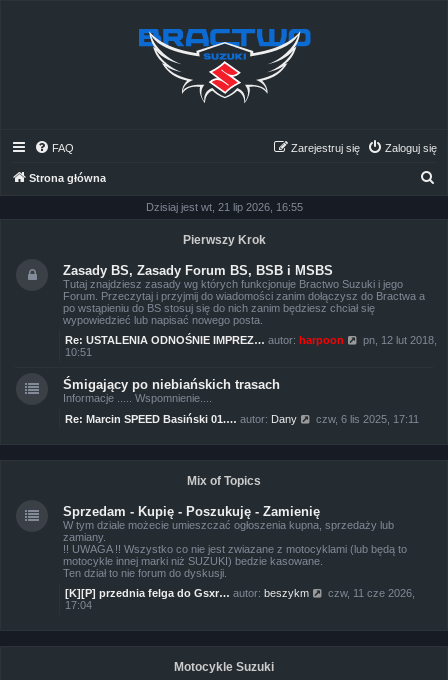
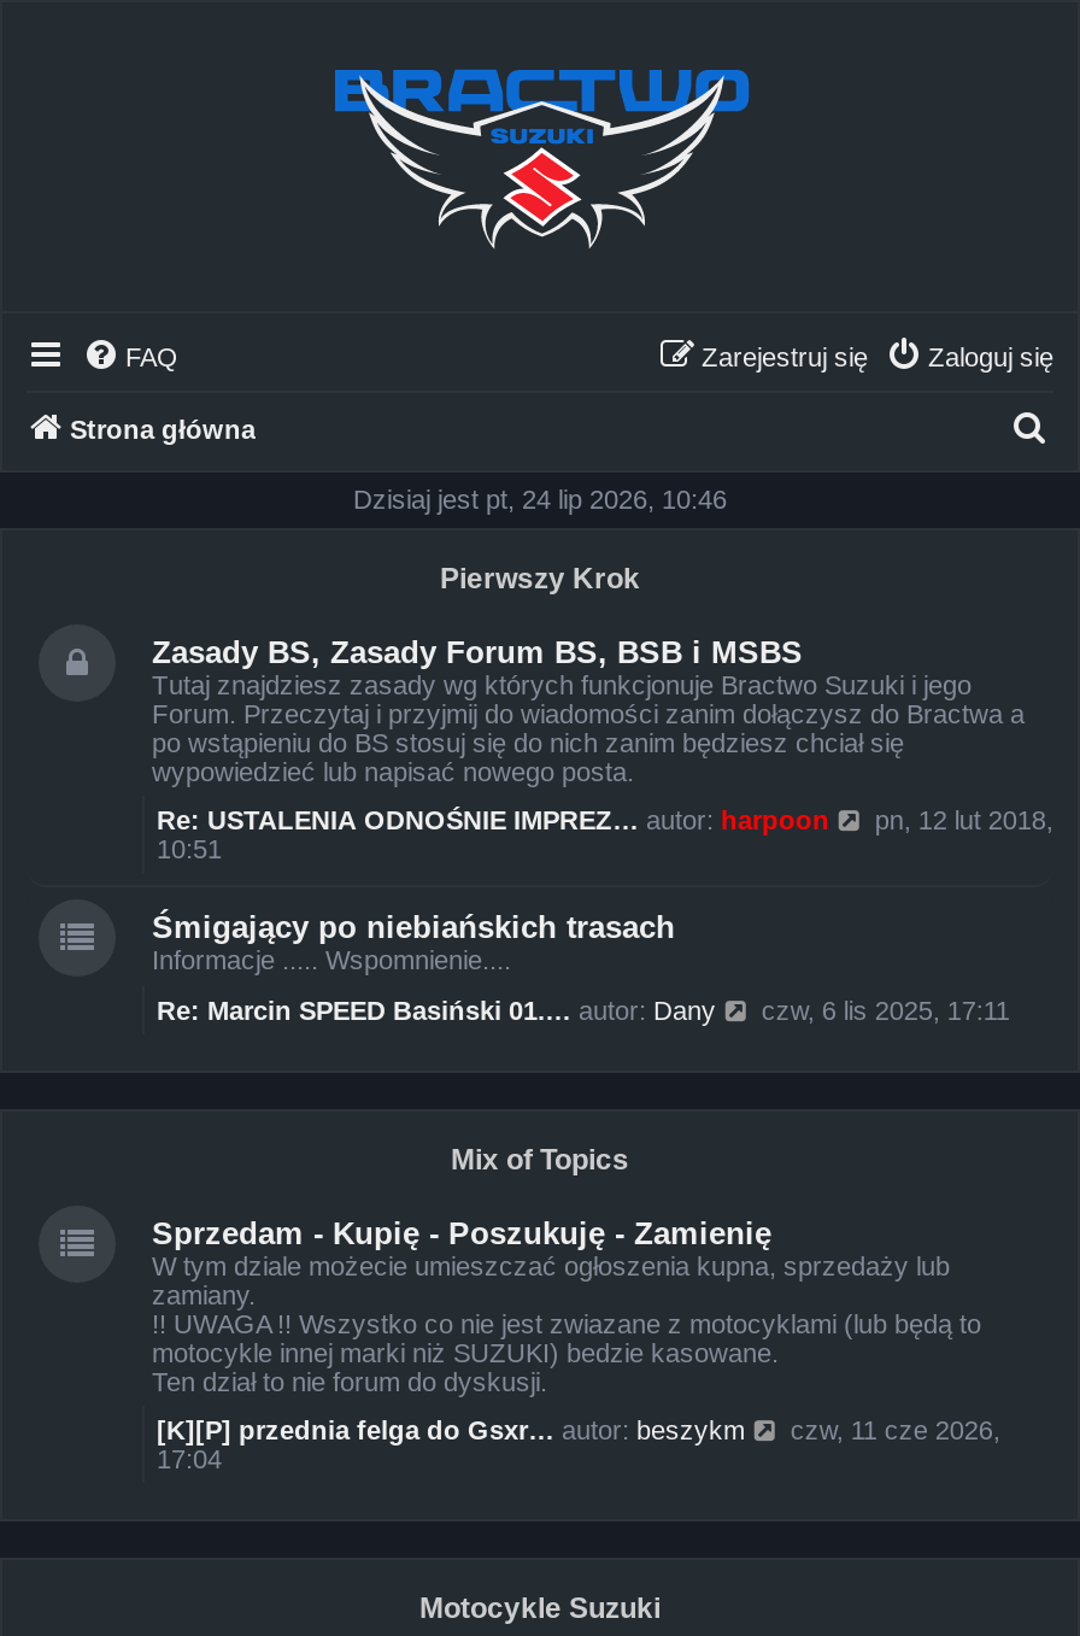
- Dzisiaj jest wt, 21 lip 2026, 16:55
+ Dzisiaj jest pt, 24 lip 2026, 10:46
